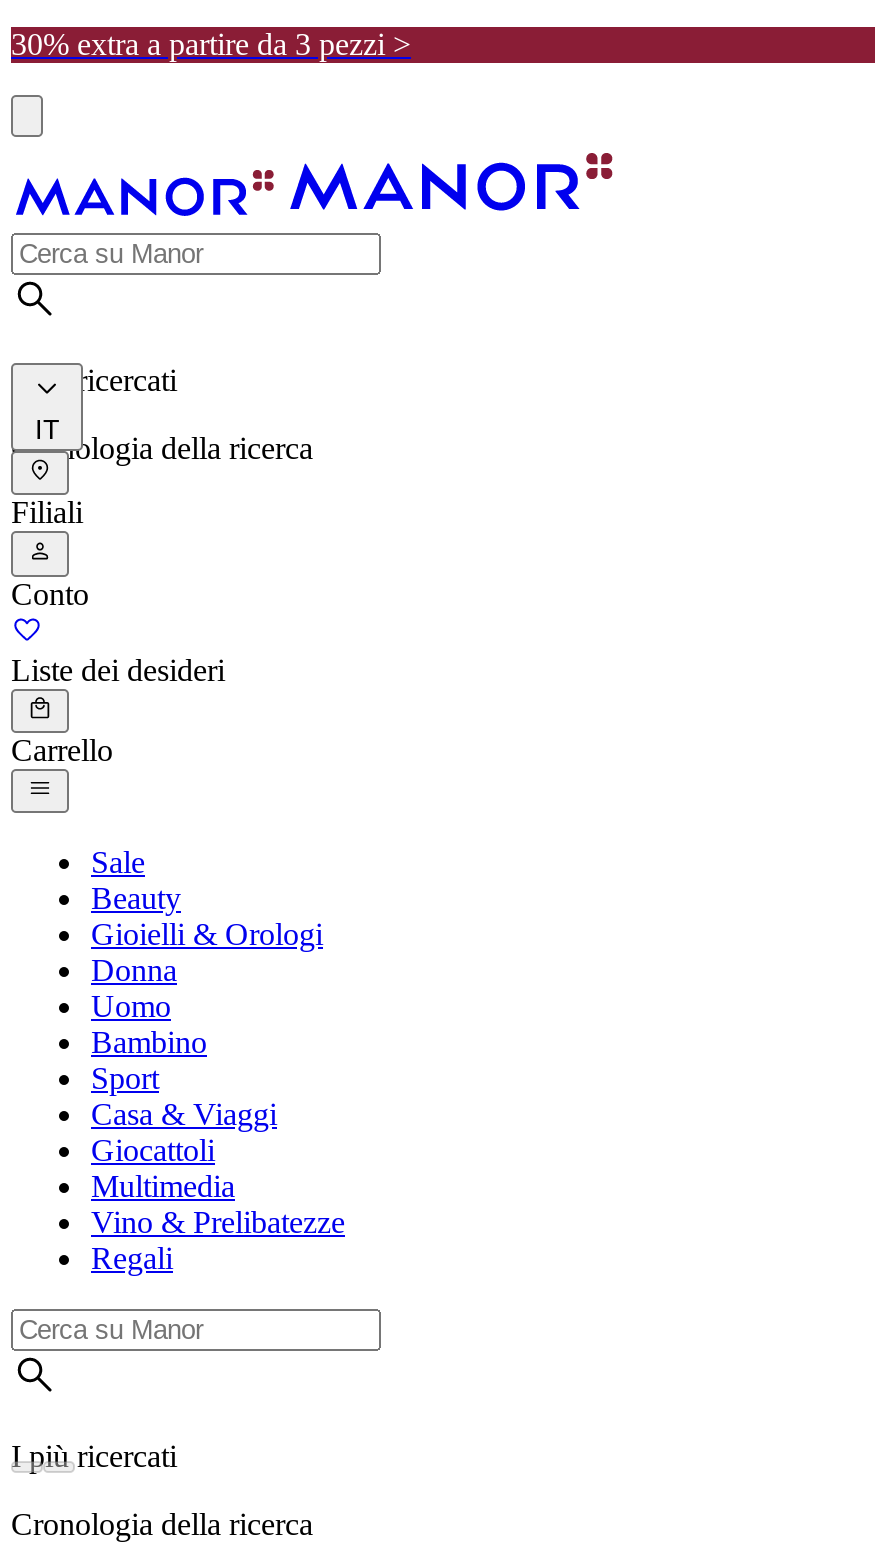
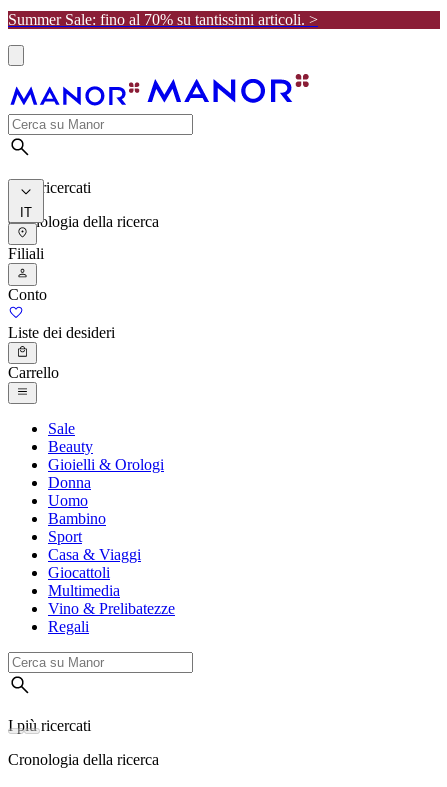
- 30% extra a partire da 3 pezzi >
+ Summer Sale: fino al 70% su tantissimi articoli. >
